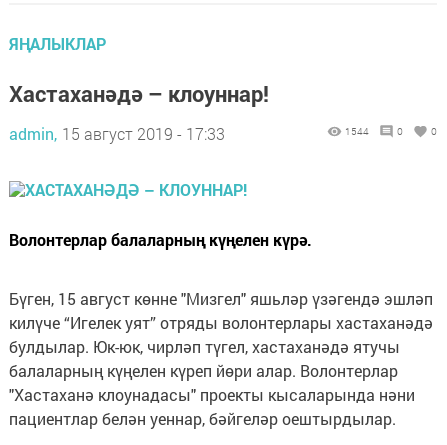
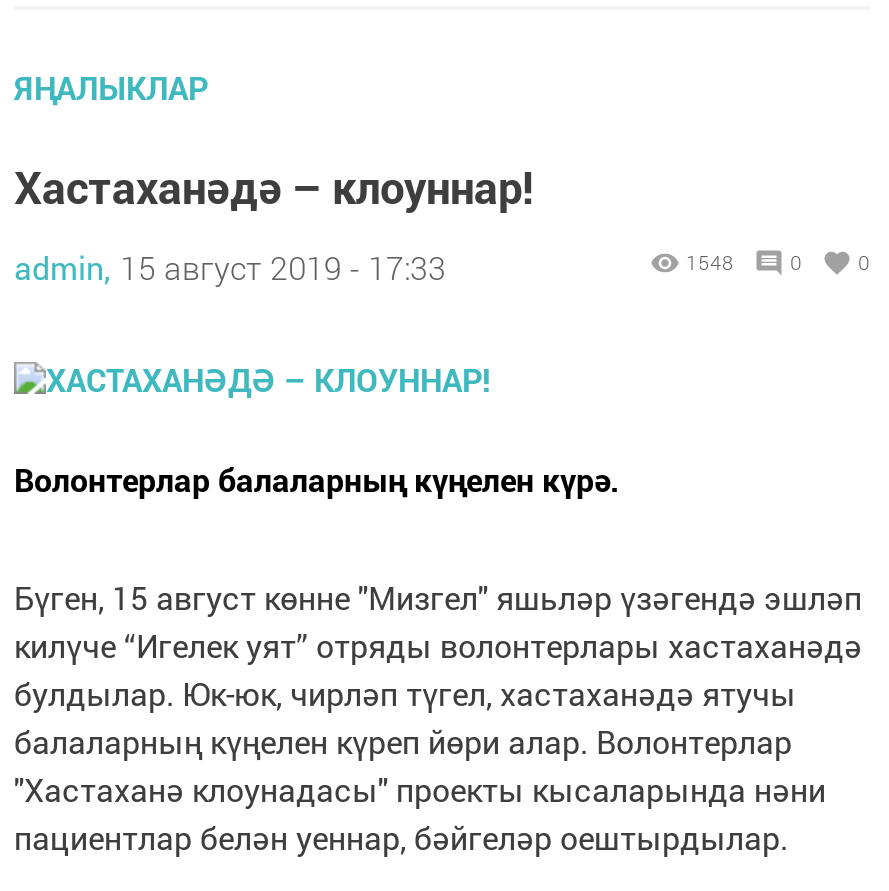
- 1544
+ 1548
